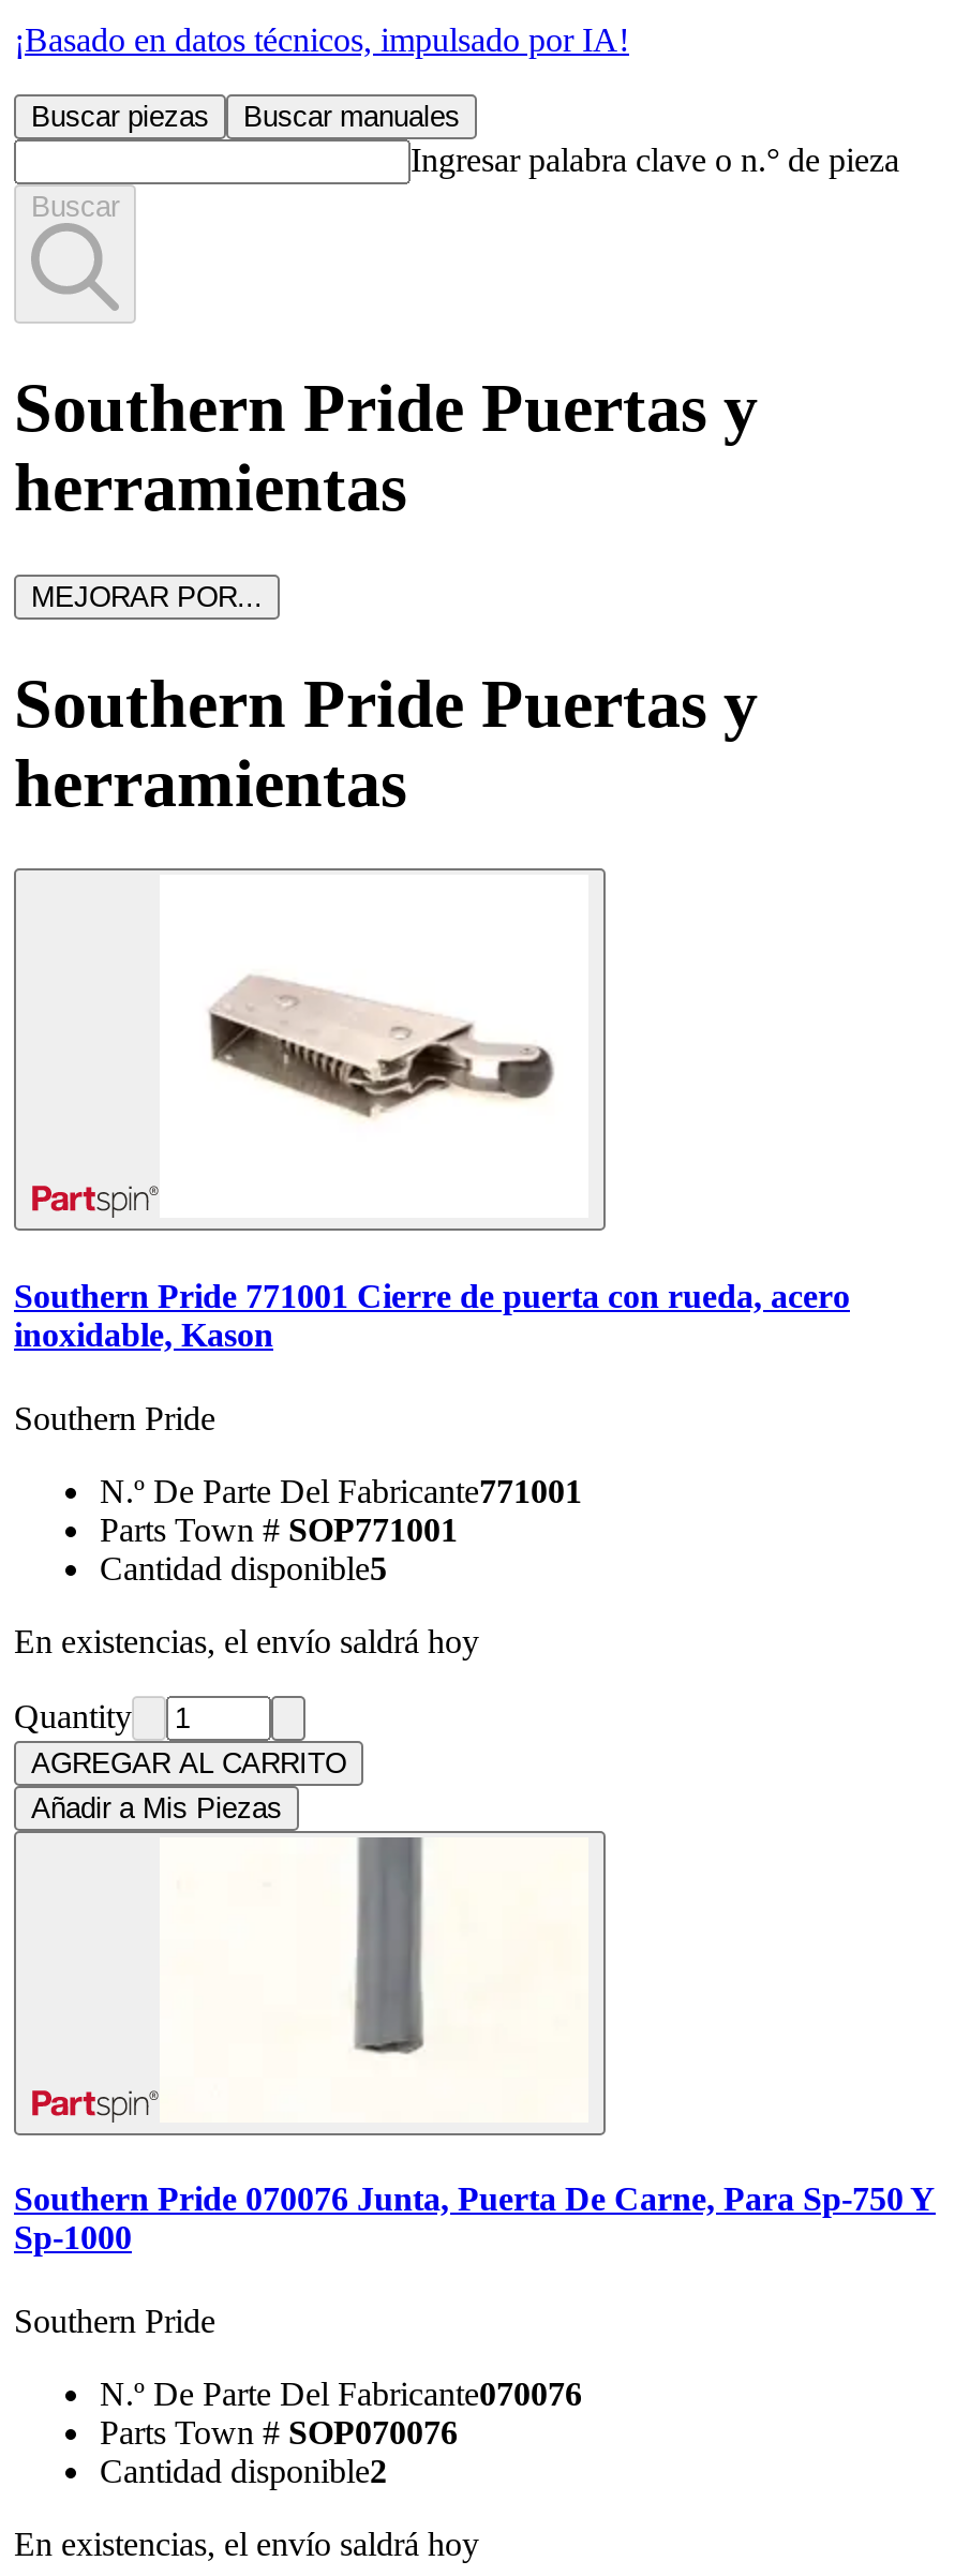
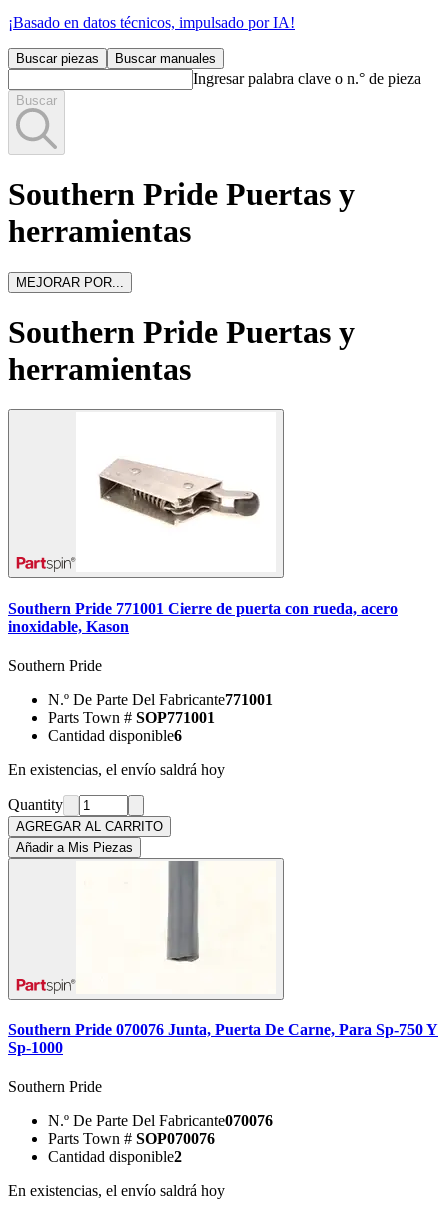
- Cantidad disponible5
+ Cantidad disponible6
